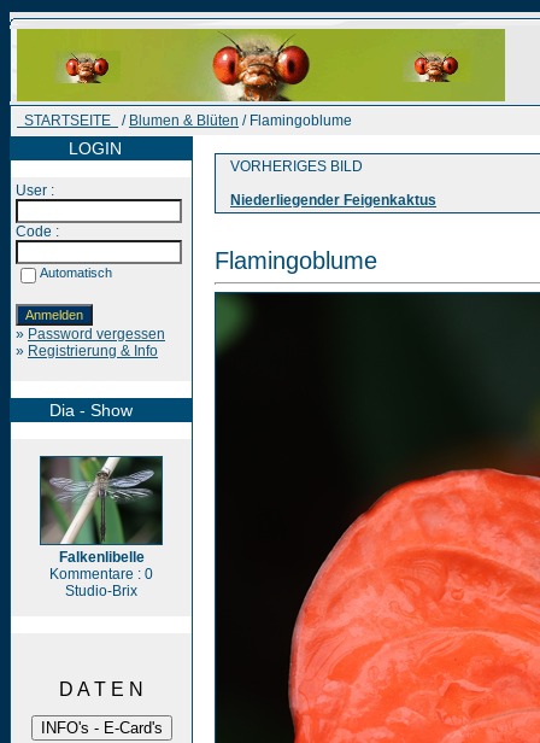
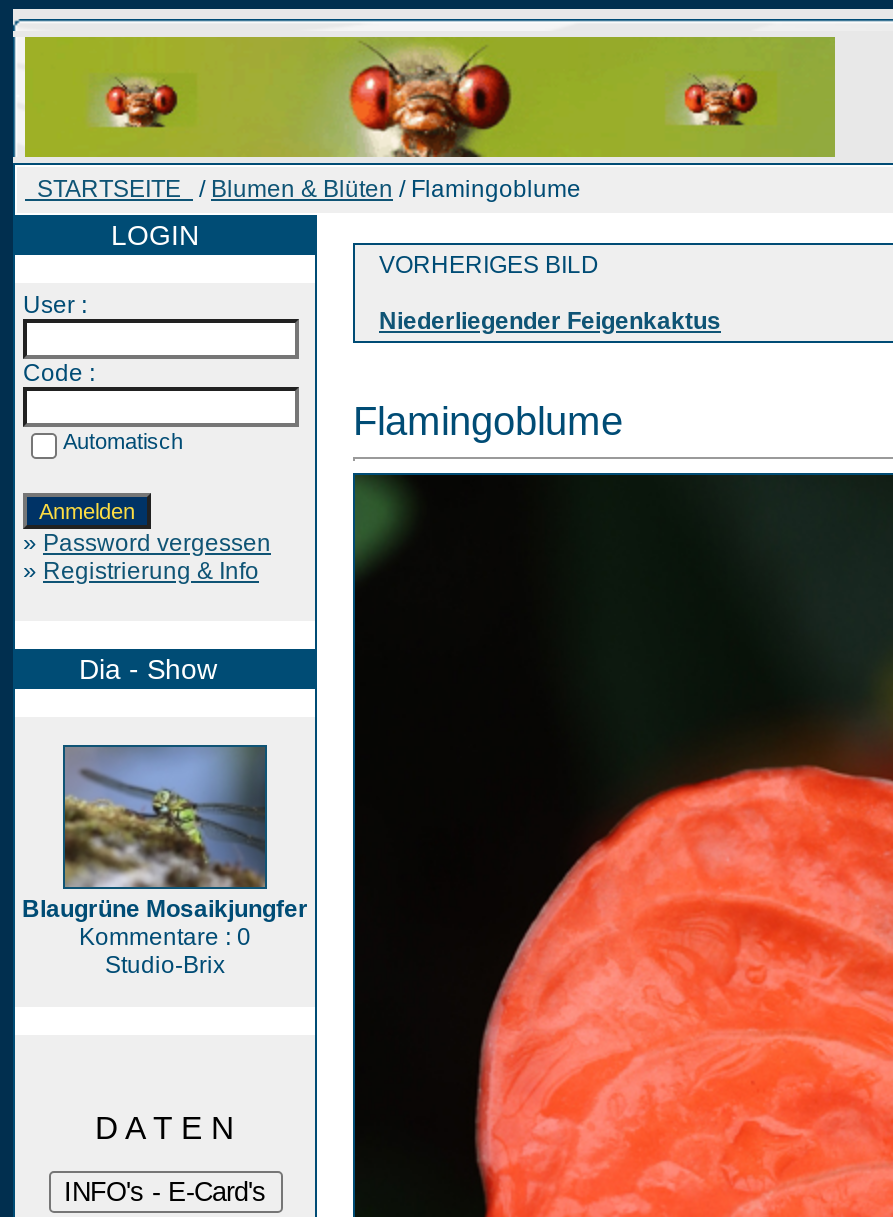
- [image]
- Falkenlibelle
+ [image]
+ Blaugrüne Mosaikjungfer
